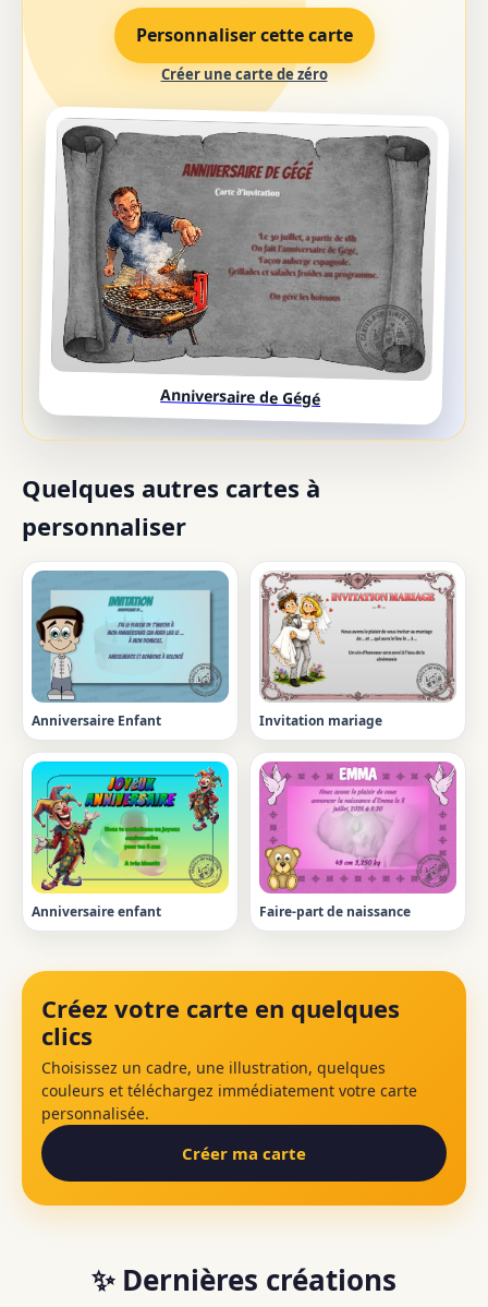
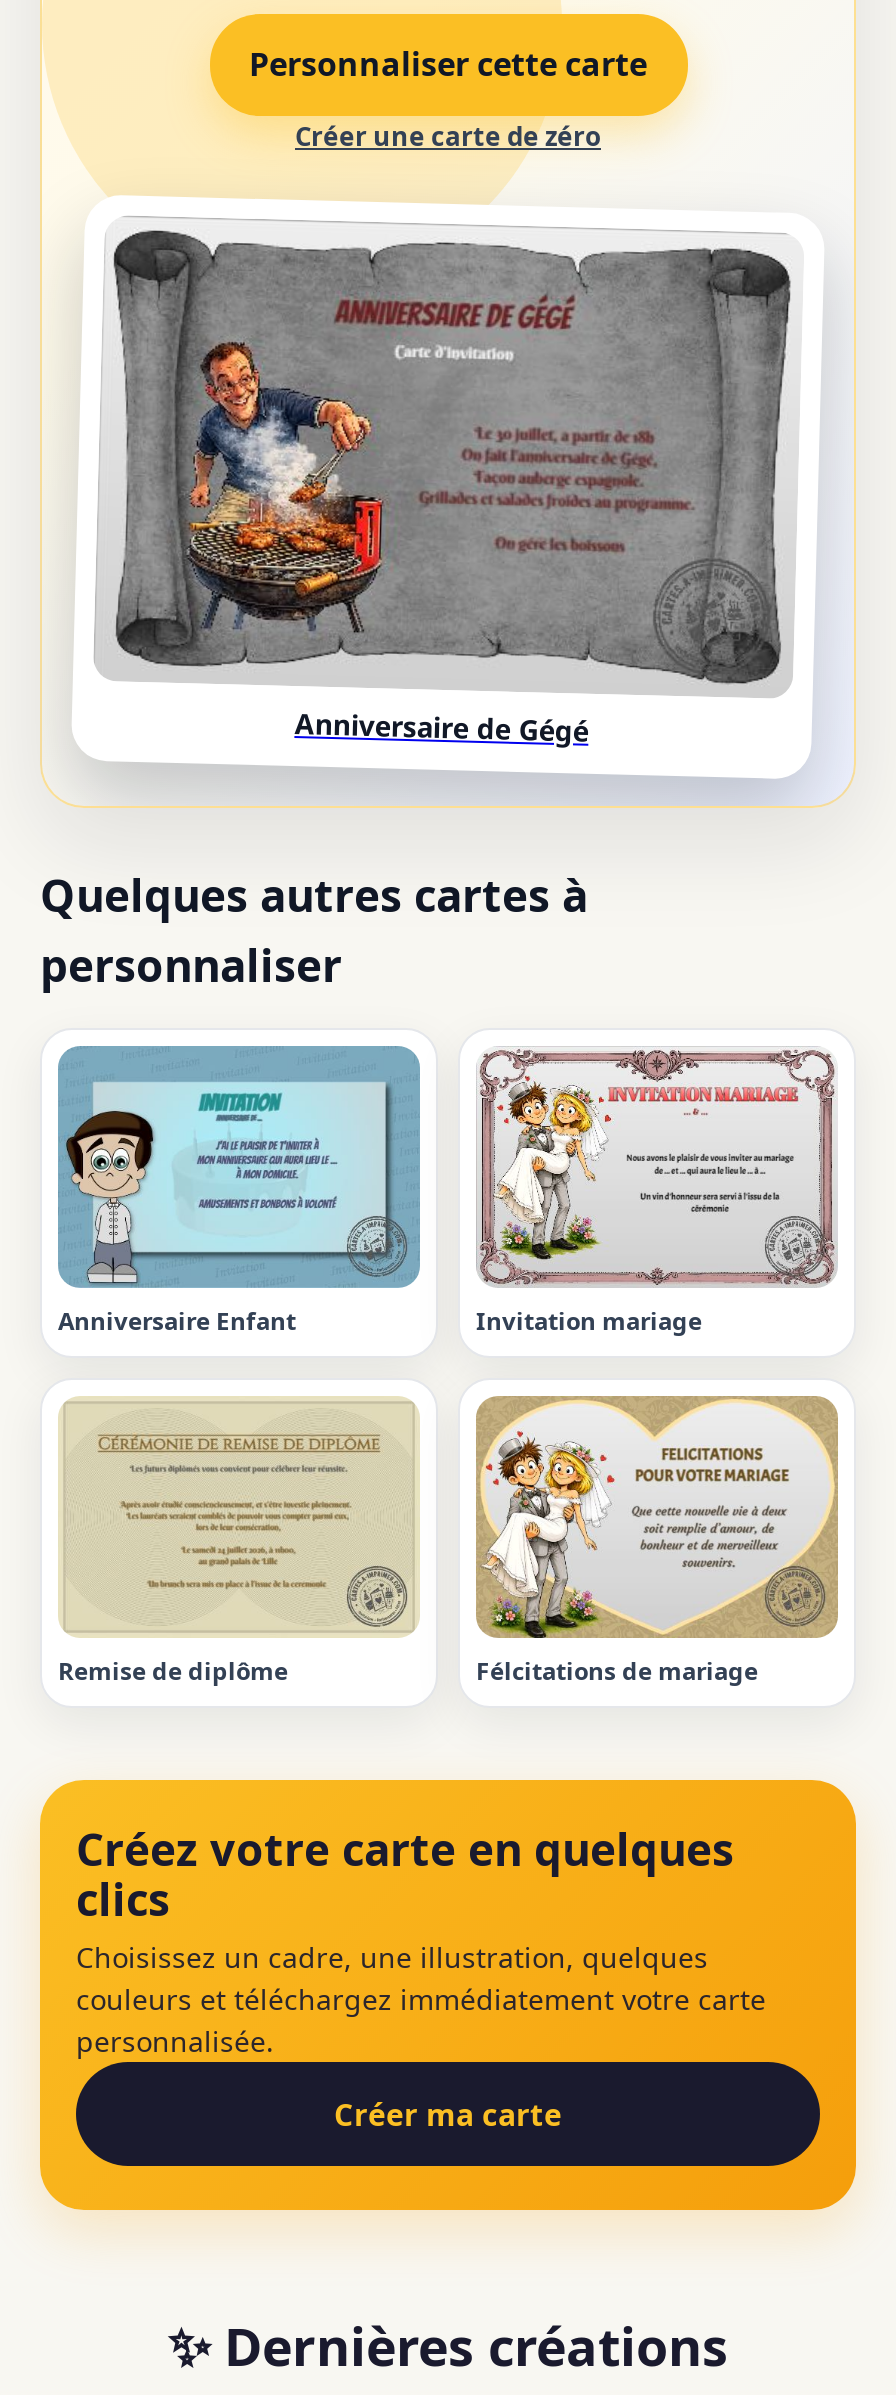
- [image]
- Anniversaire enfant
- Faire-part de naissance
+ [image]
+ Remise de diplôme
+ Félcitations de mariage

- [image]
+ [image]
